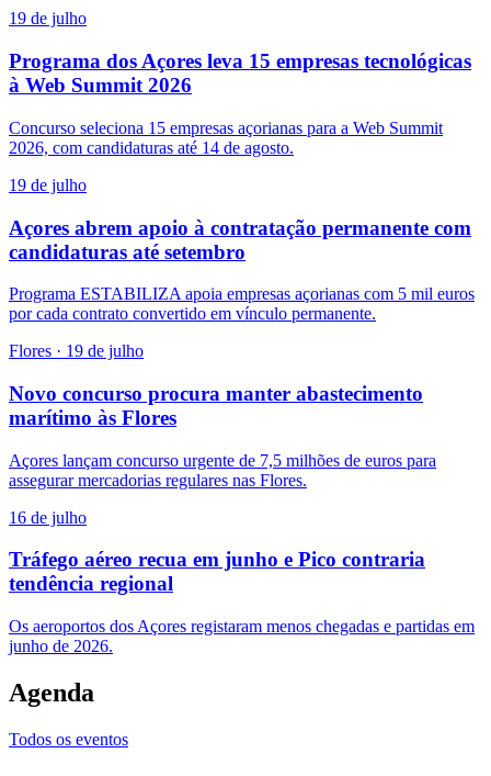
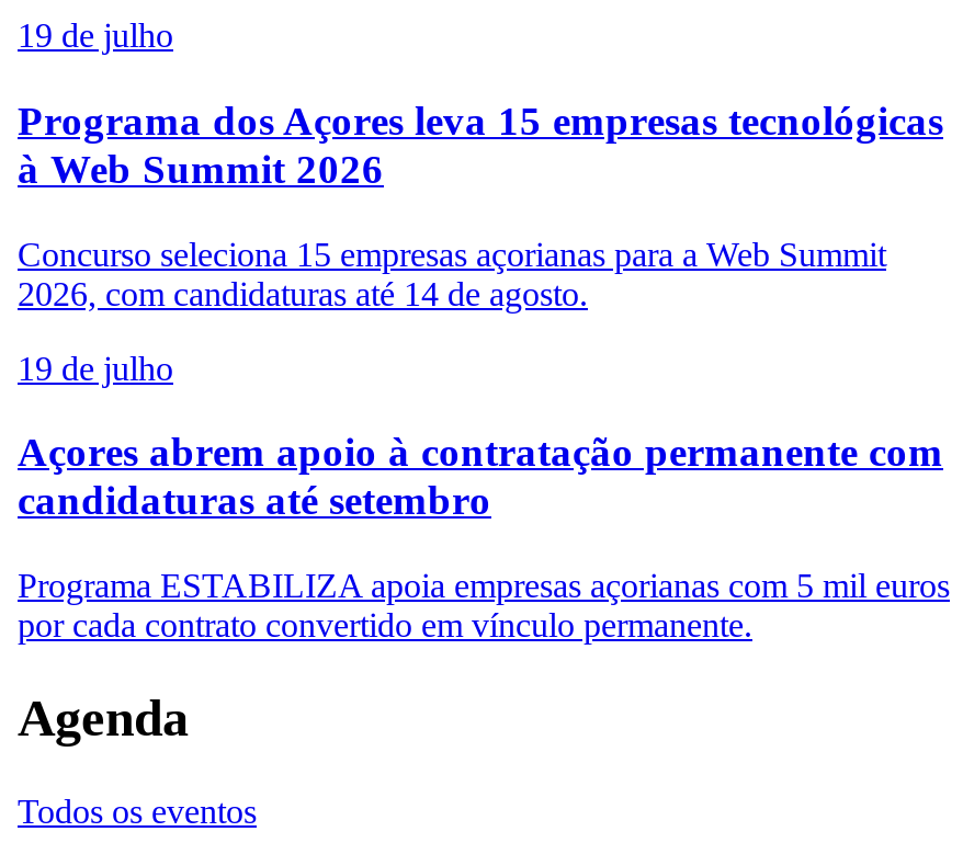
- Flores · 19 de julho
- Novo concurso procura manter abastecimento
- marítimo às Flores
- Açores lançam concurso urgente de 7,5 milhões de euros para
- assegurar mercadorias regulares nas Flores.
- 16 de julho
- Tráfego aéreo recua em junho e Pico contraria
- tendência regional
- Os aeroportos dos Açores registaram menos chegadas e partidas em
- junho de 2026.
